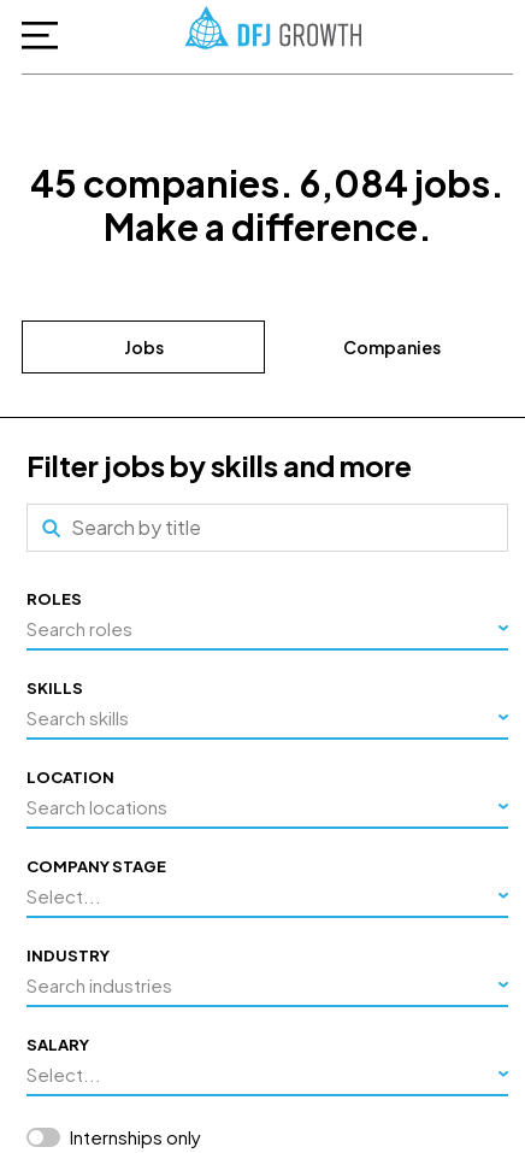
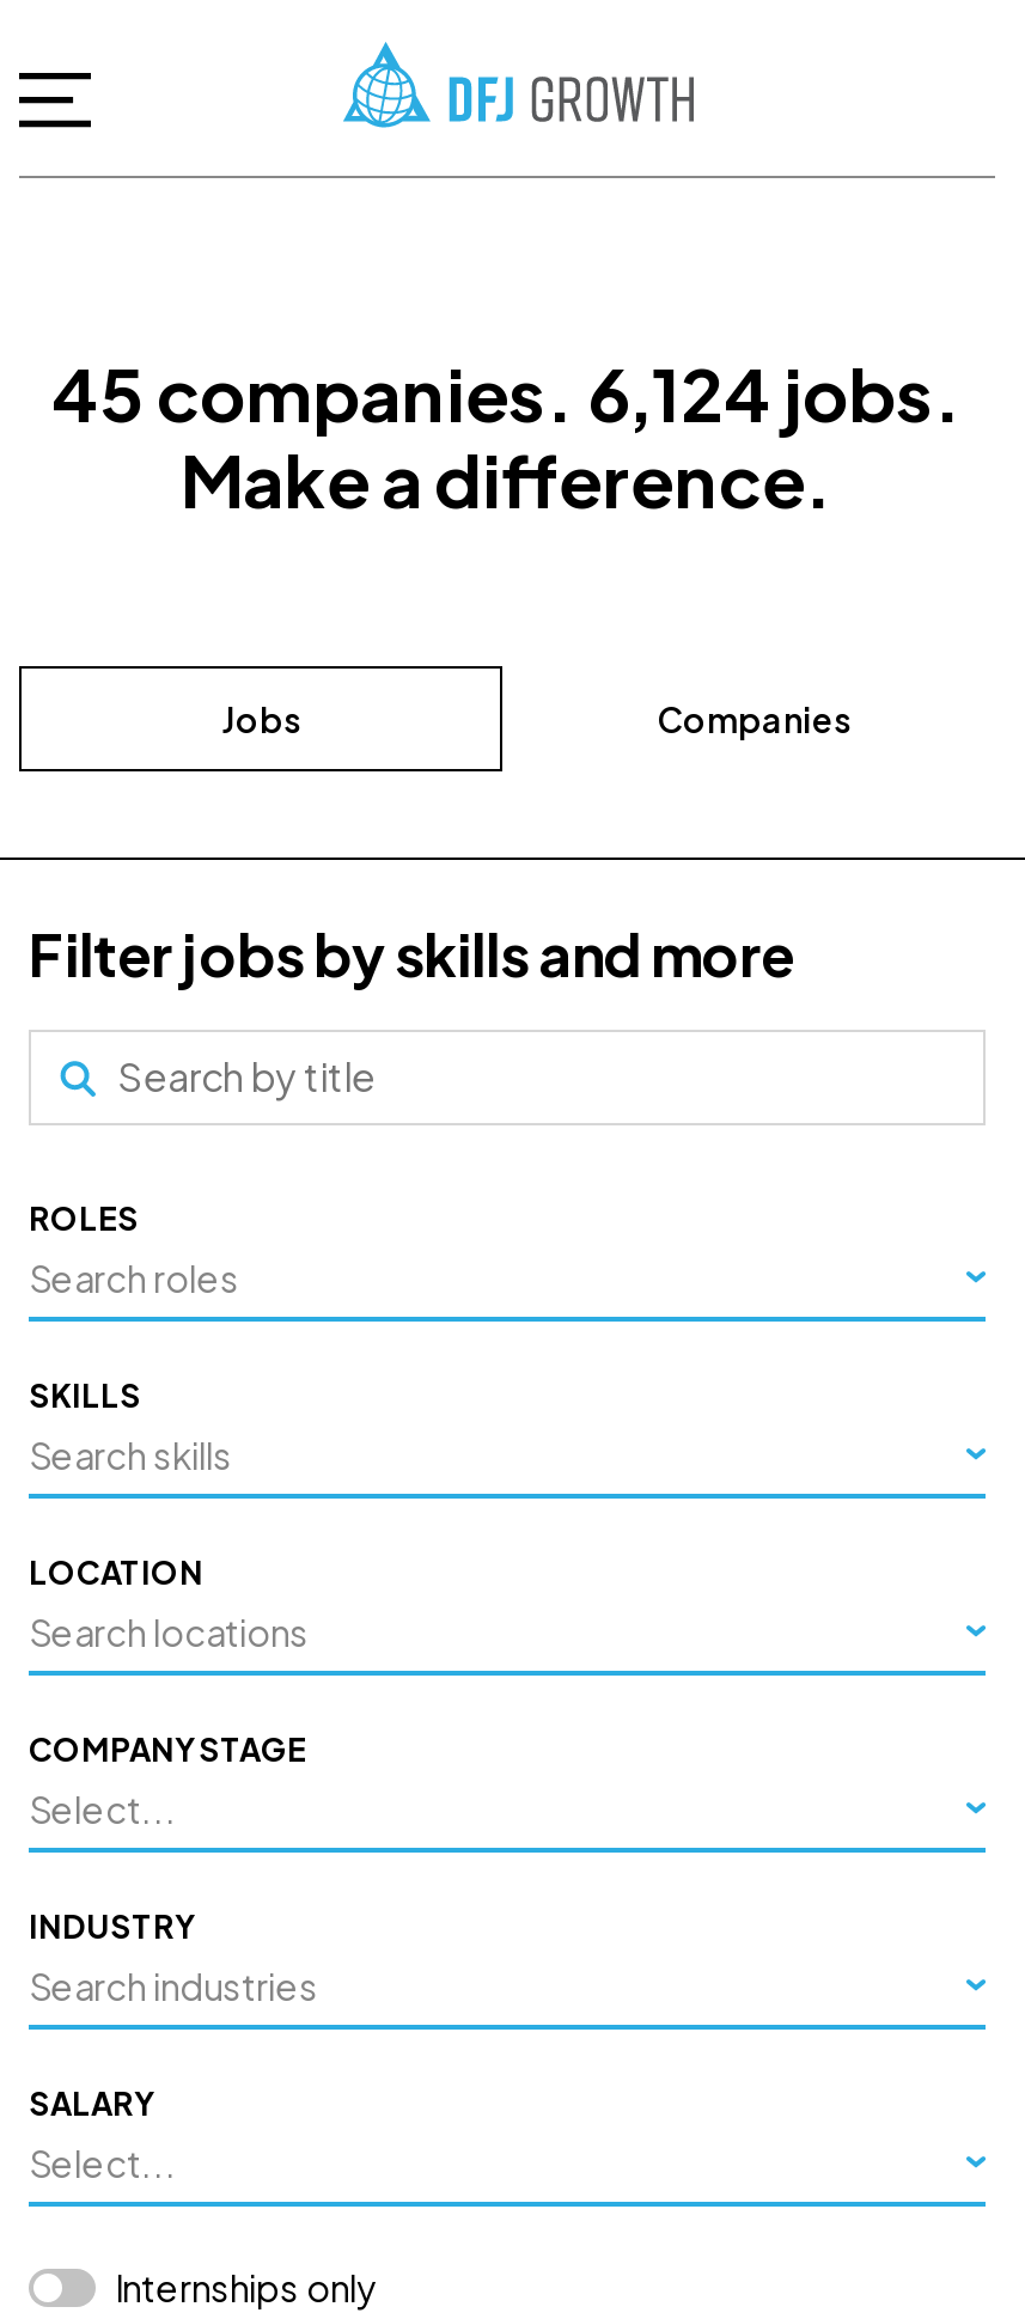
- 45 companies. 6,084 jobs.
+ 45 companies. 6,124 jobs.
